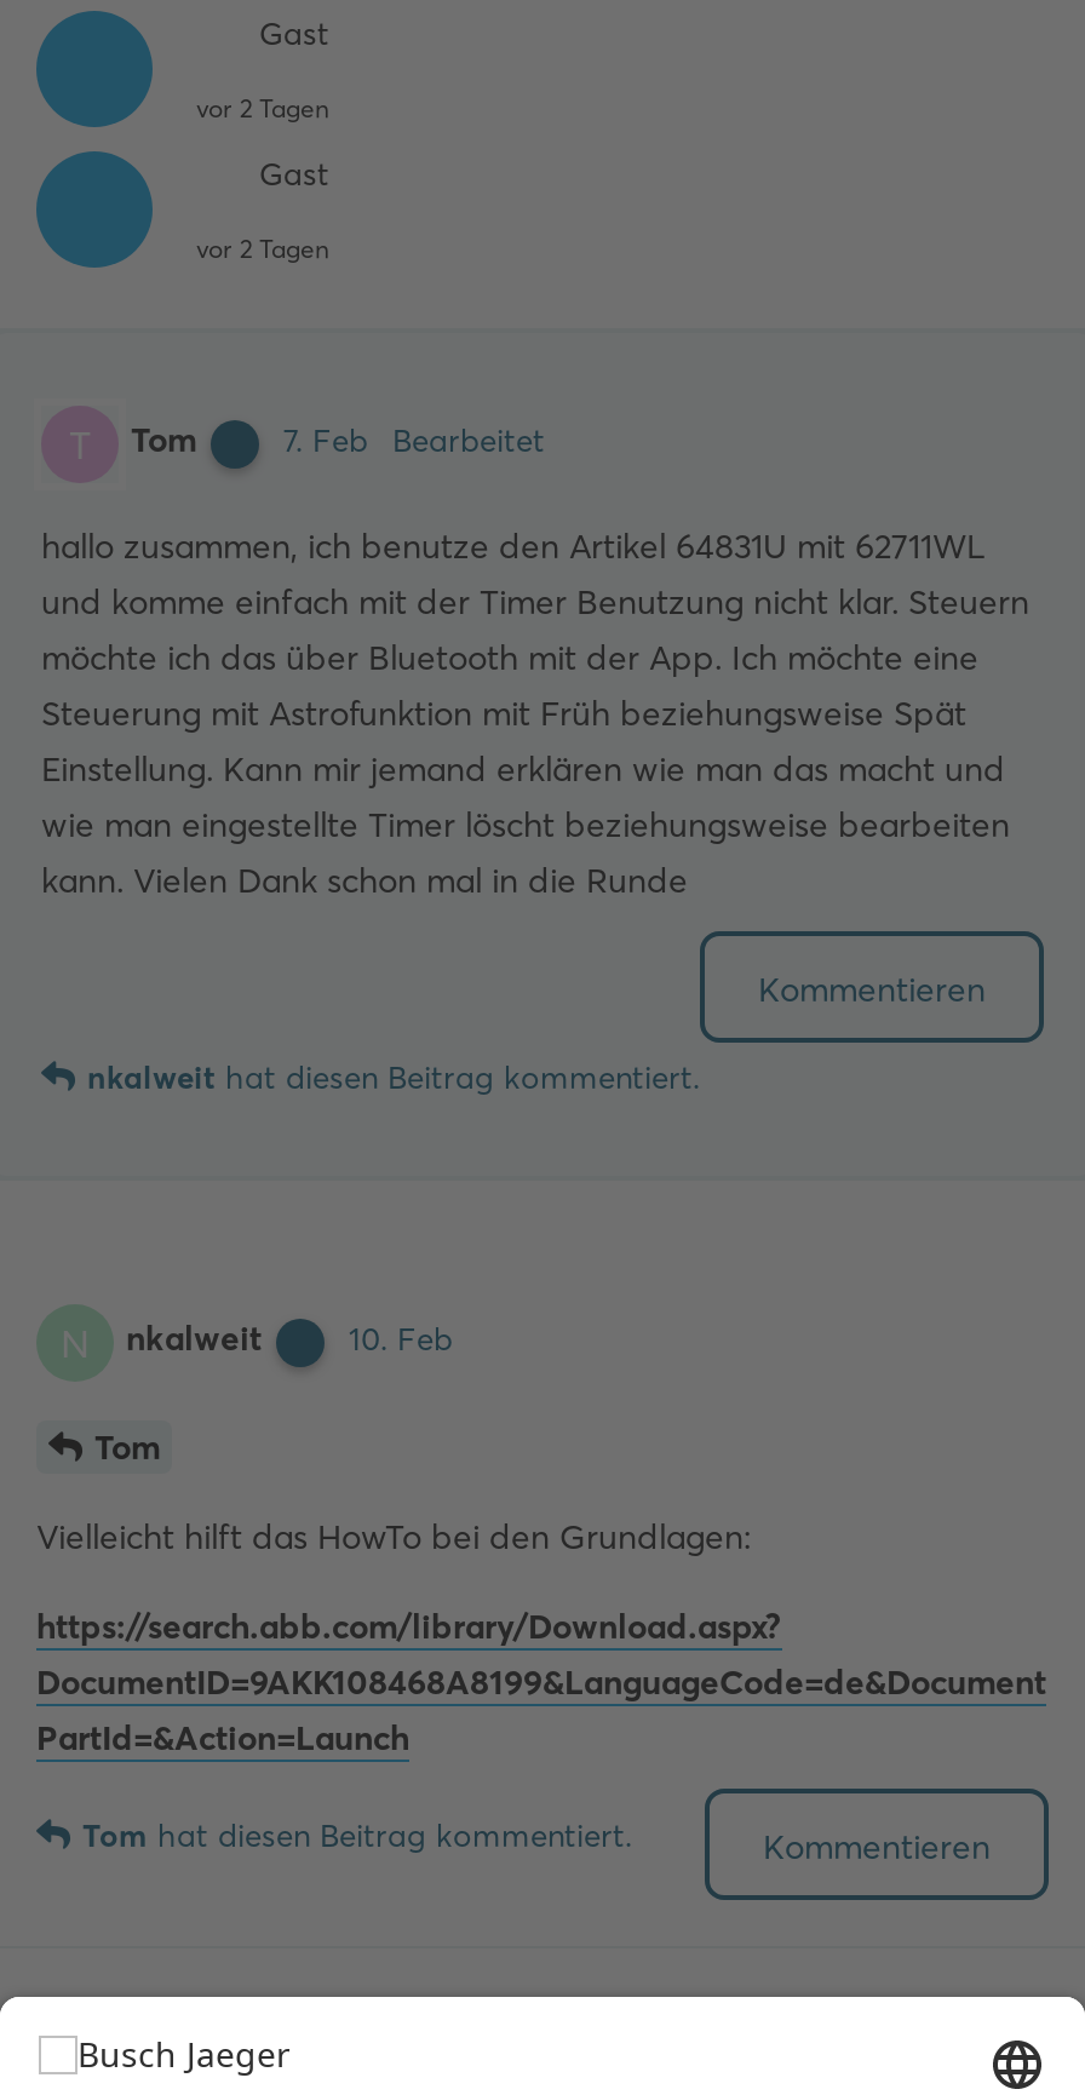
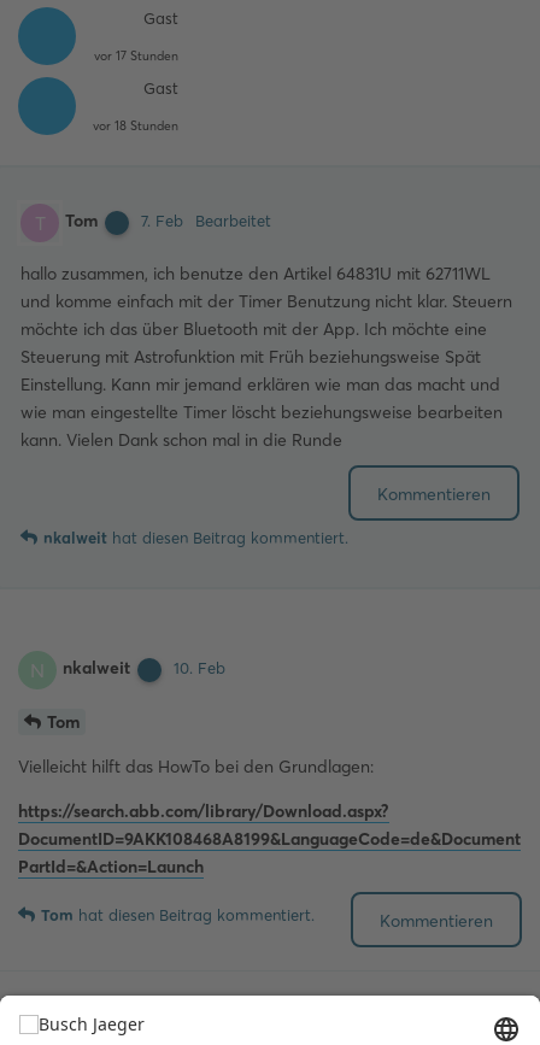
- vor 2 Tagen
+ vor 17 Stunden

- vor 2 Tagen
+ vor 18 Stunden
